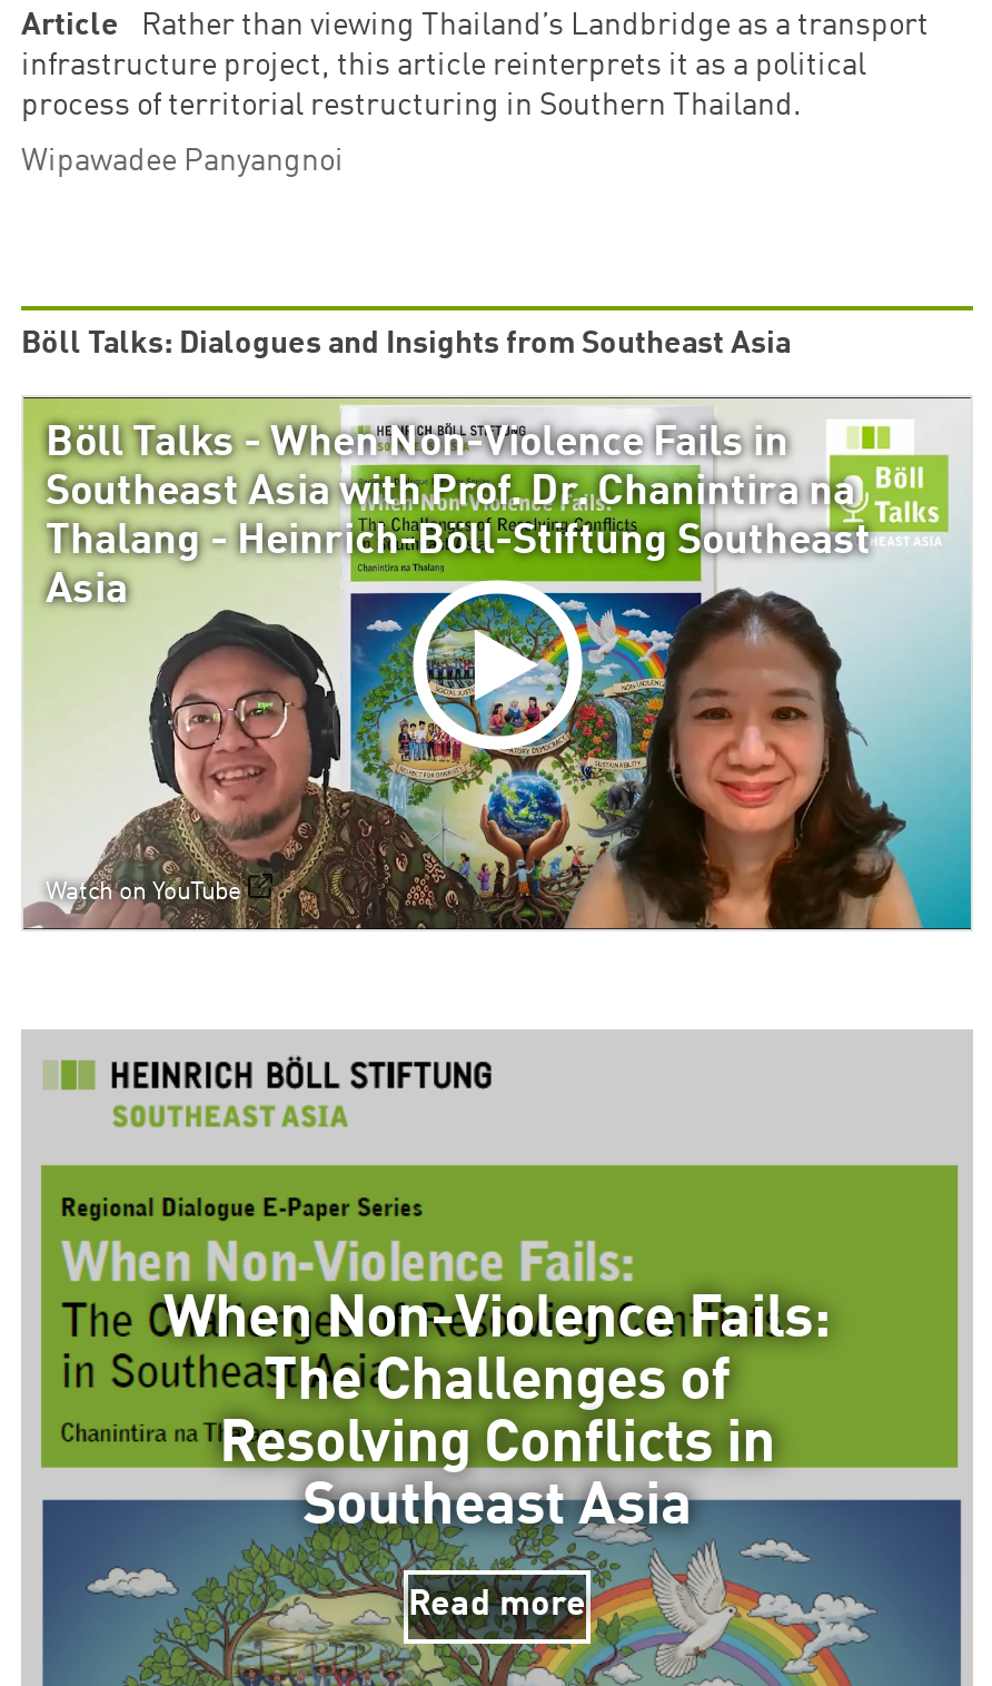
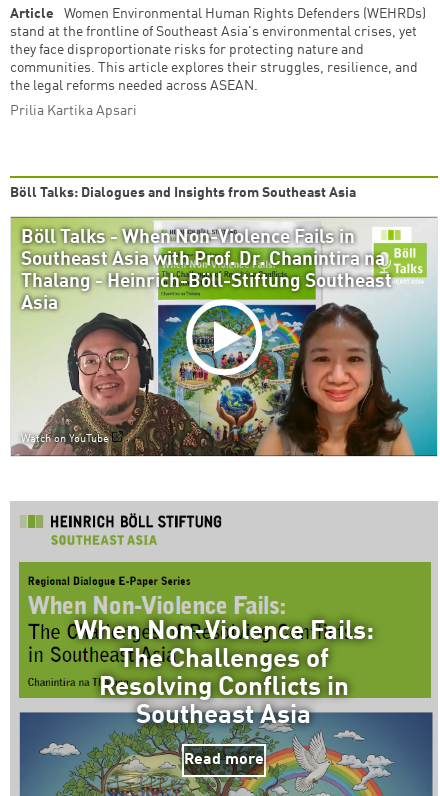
- Rather than viewing Thailand’s Landbridge as a transport
- infrastructure project, this article reinterprets it as a political
- process of territorial restructuring in Southern Thailand.
+ Women Environmental Human Rights Defenders (WEHRDs)
+ stand at the frontline of Southeast Asia's environmental crises, yet
+ they face disproportionate risks for protecting nature and
+ communities. This article explores their struggles, resilience, and
+ the legal reforms needed across ASEAN.

- Wipawadee Panyangnoi
+ Prilia Kartika Apsari
